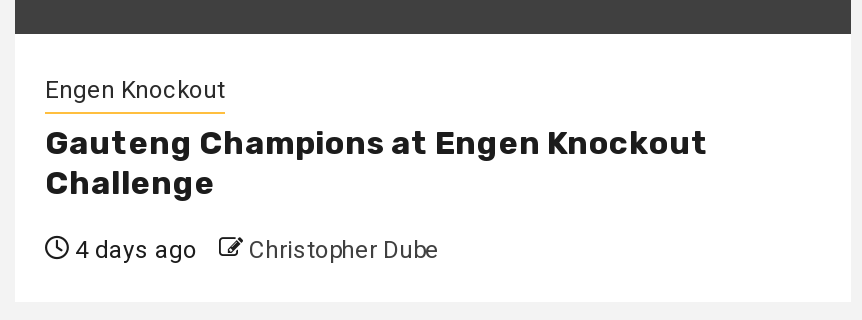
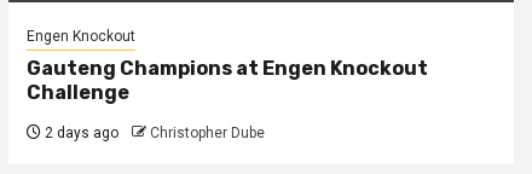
- 4 days ago Christopher Dube
+ 2 days ago Christopher Dube
